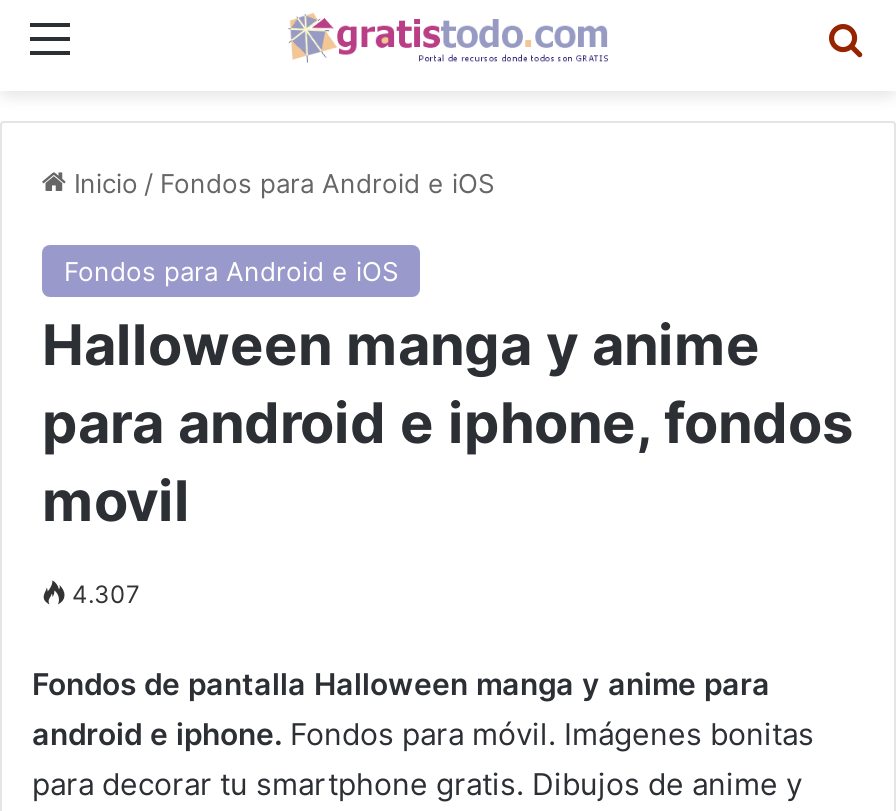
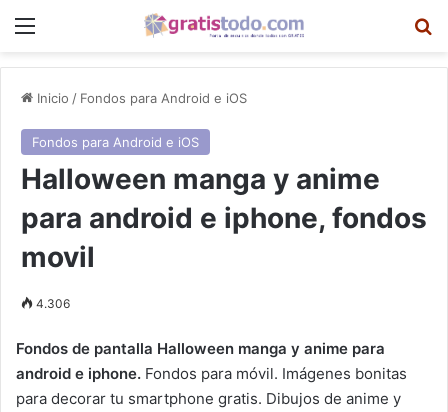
- 4.307
+ 4.306
